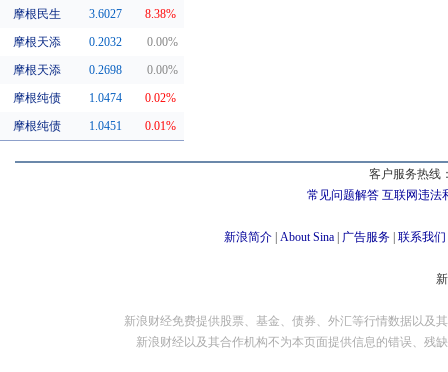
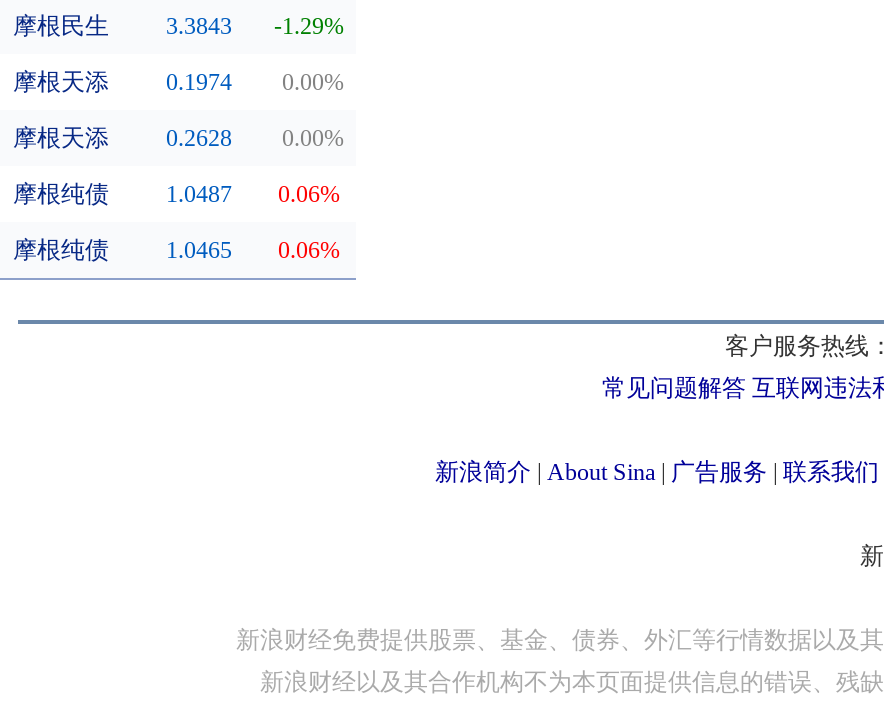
- 3.6027
+ 3.3843

- 8.38%
+ -1.29%

- 0.2032 0.00%
+ 0.1974 0.00%

- 0.2698 0.00%
+ 0.2628 0.00%

- 1.0474
+ 1.0487

- 0.02%
+ 0.06%

- 1.0451
+ 1.0465

- 0.01%
+ 0.06%
